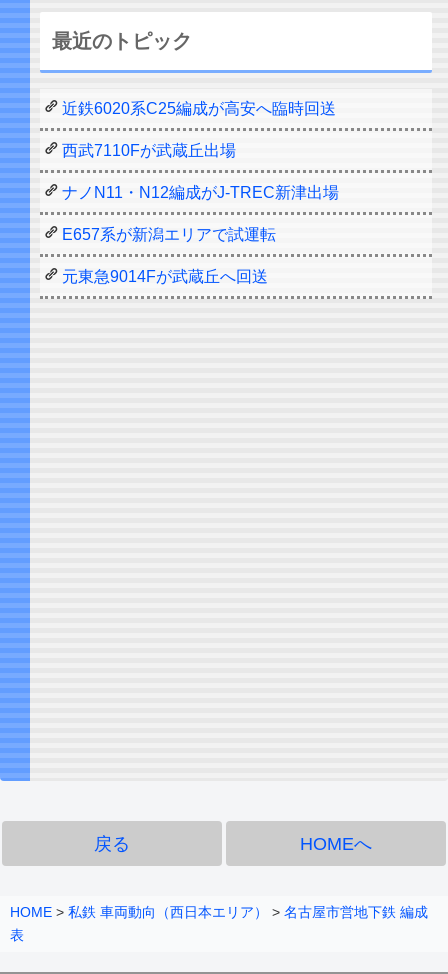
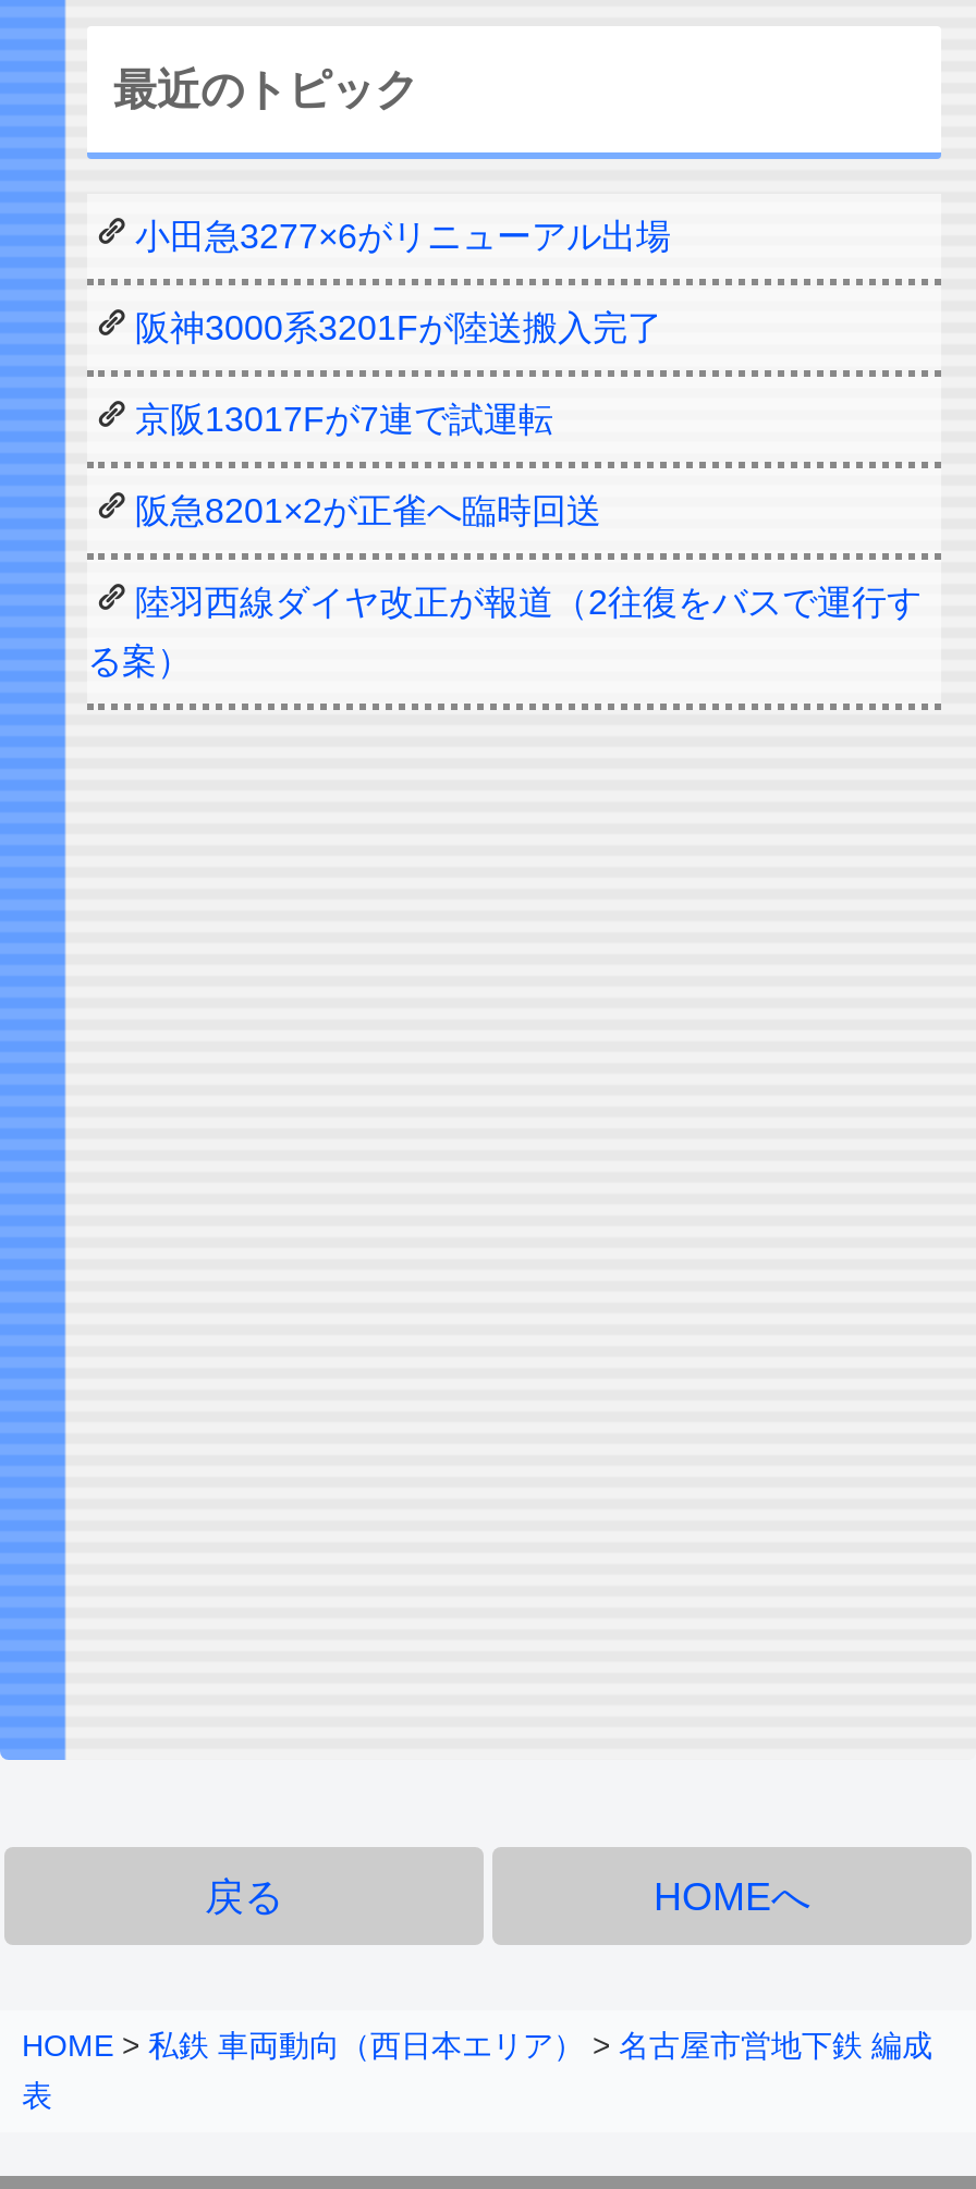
- 近鉄6020系C25編成が高安へ臨時回送
- 西武7110Fが武蔵丘出場
- ナノN11・N12編成がJ-TREC新津出場
- E657系が新潟エリアで試運転
- 元東急9014Fが武蔵丘へ回送
+ 小田急3277×6がリニューアル出場
+ 阪神3000系3201Fが陸送搬入完了
+ 京阪13017Fが7連で試運転
+ 阪急8201×2が正雀へ臨時回送
+ 陸羽西線ダイヤ改正が報道（2往復をバスで運行す
+ る案）
